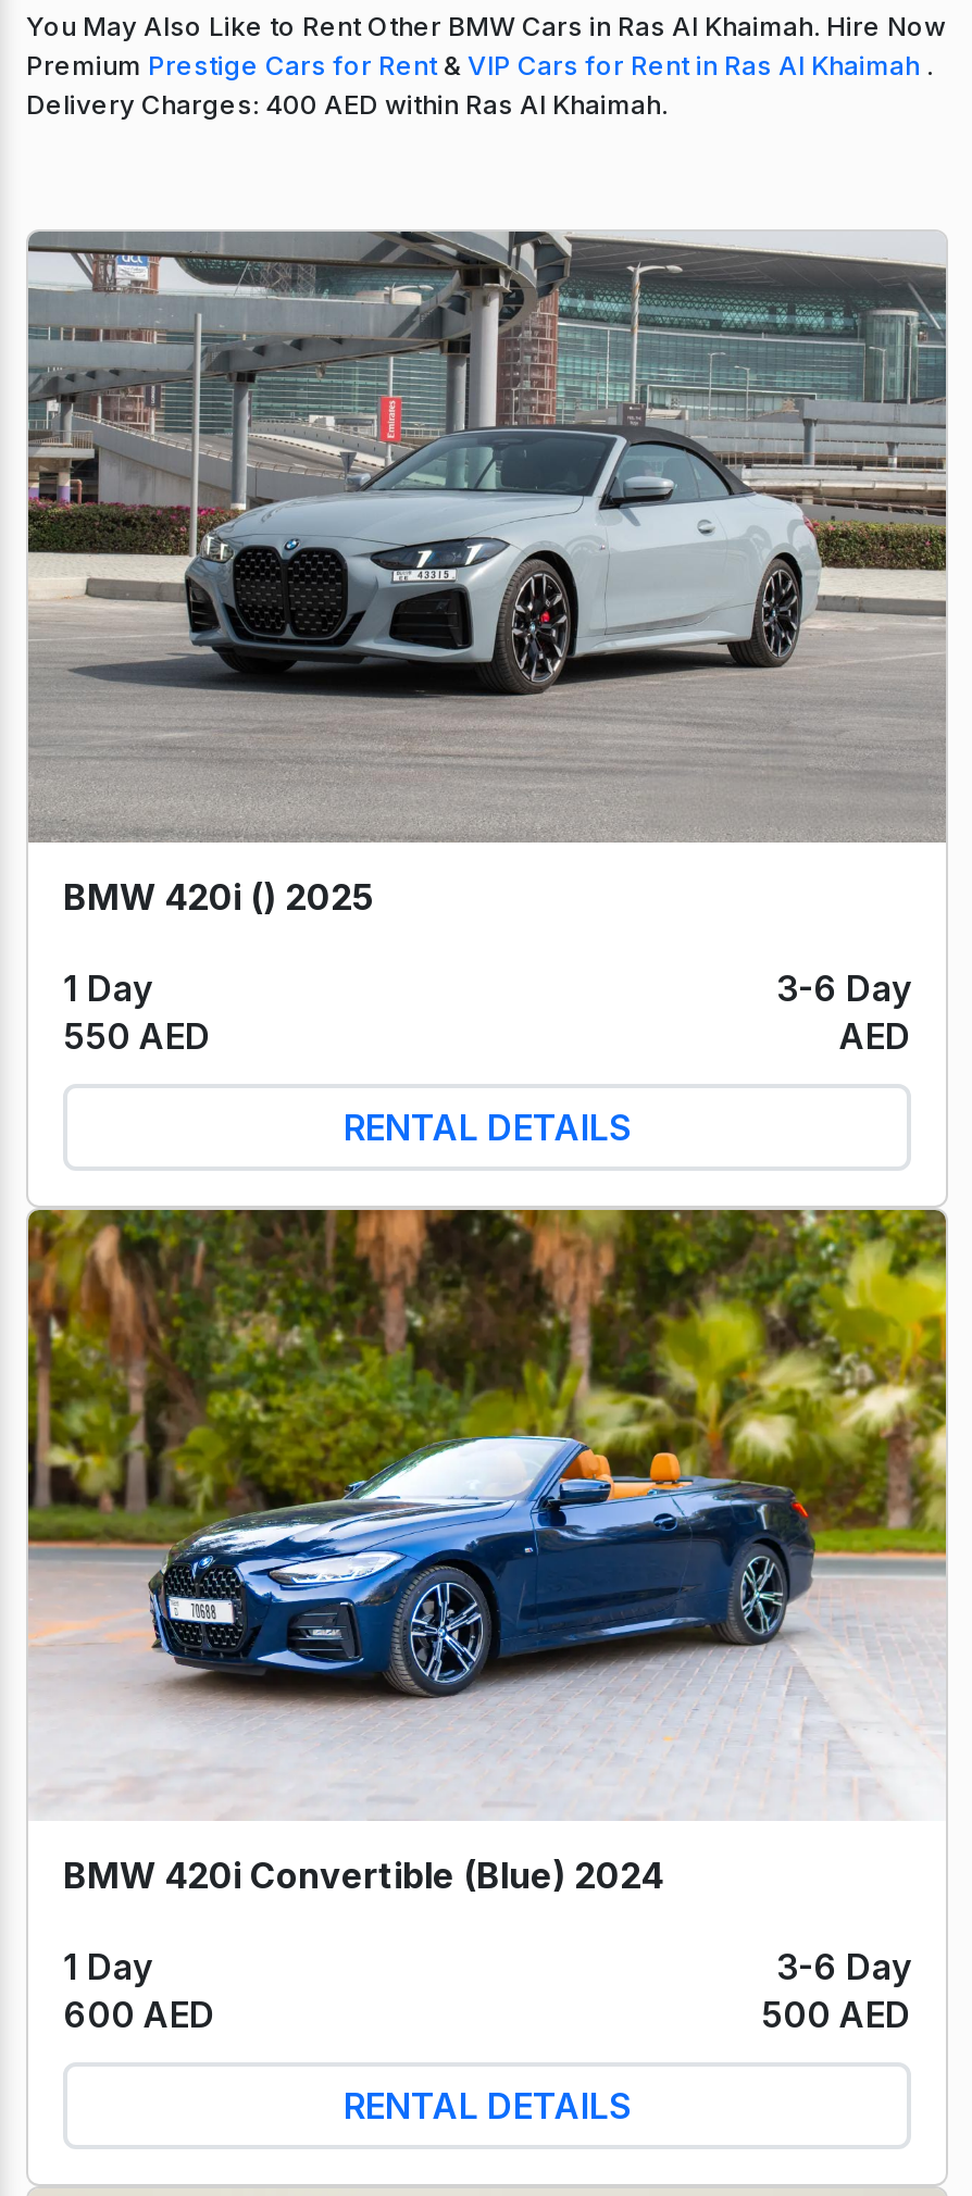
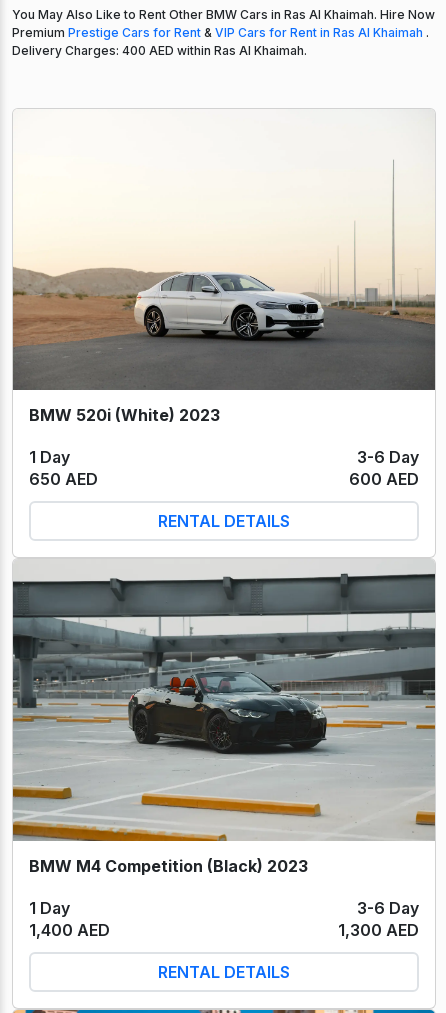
- [image]
- BMW 420i () 2025
+ [image]
+ BMW 520i (White) 2023

- 550 AED
- AED
+ 650 AED
+ 600 AED

- [image]
- BMW 420i Convertible (Blue) 2024
+ [image]
+ BMW M4 Competition (Black) 2023

- 600 AED
+ 1,400 AED

- 500 AED
+ 1,300 AED
